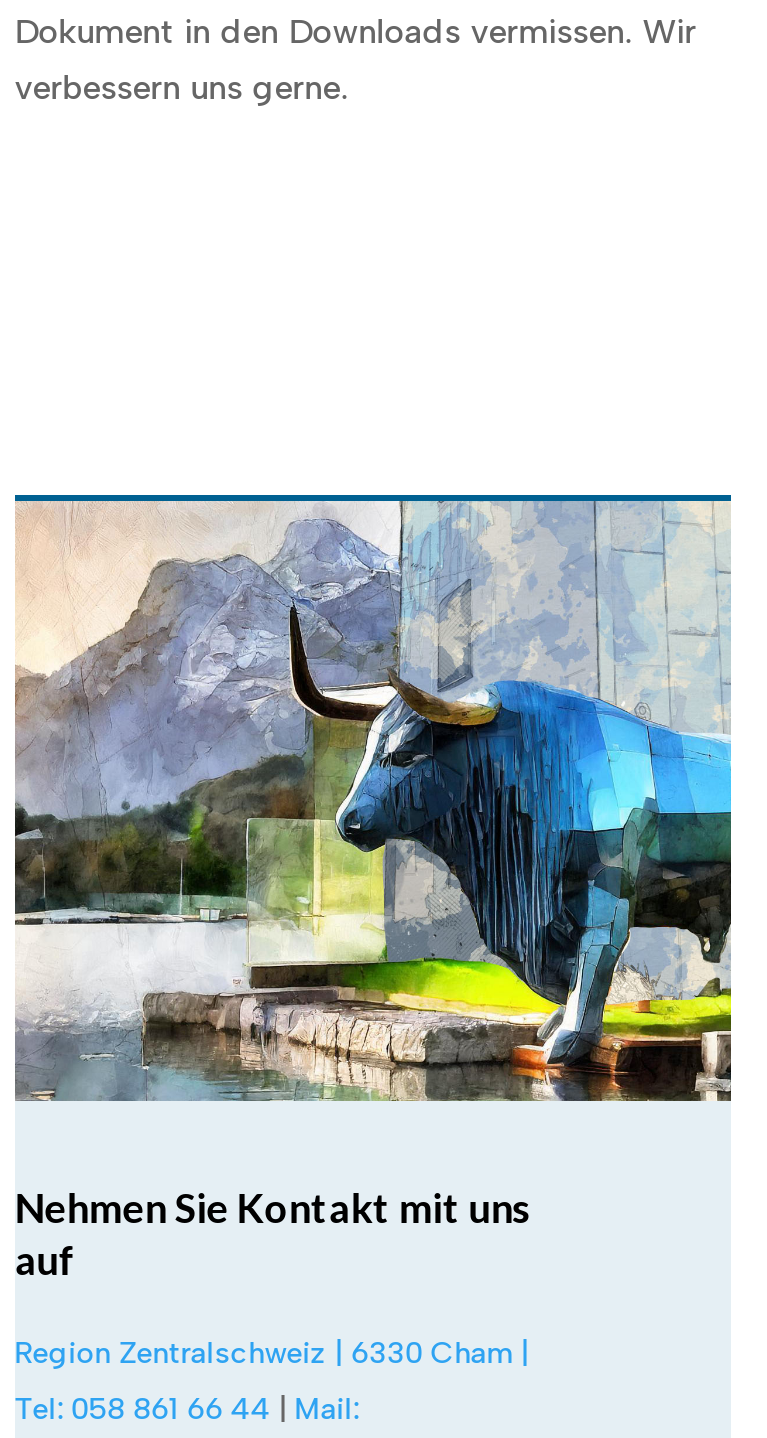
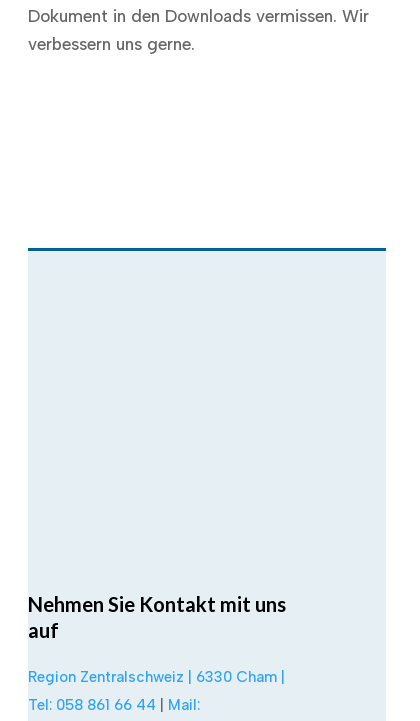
- [image]
